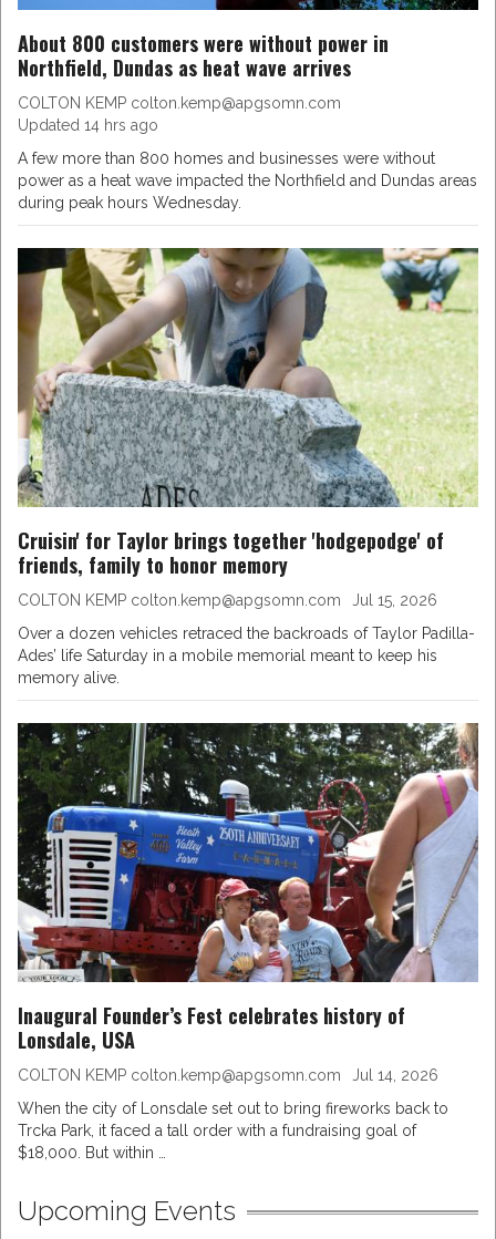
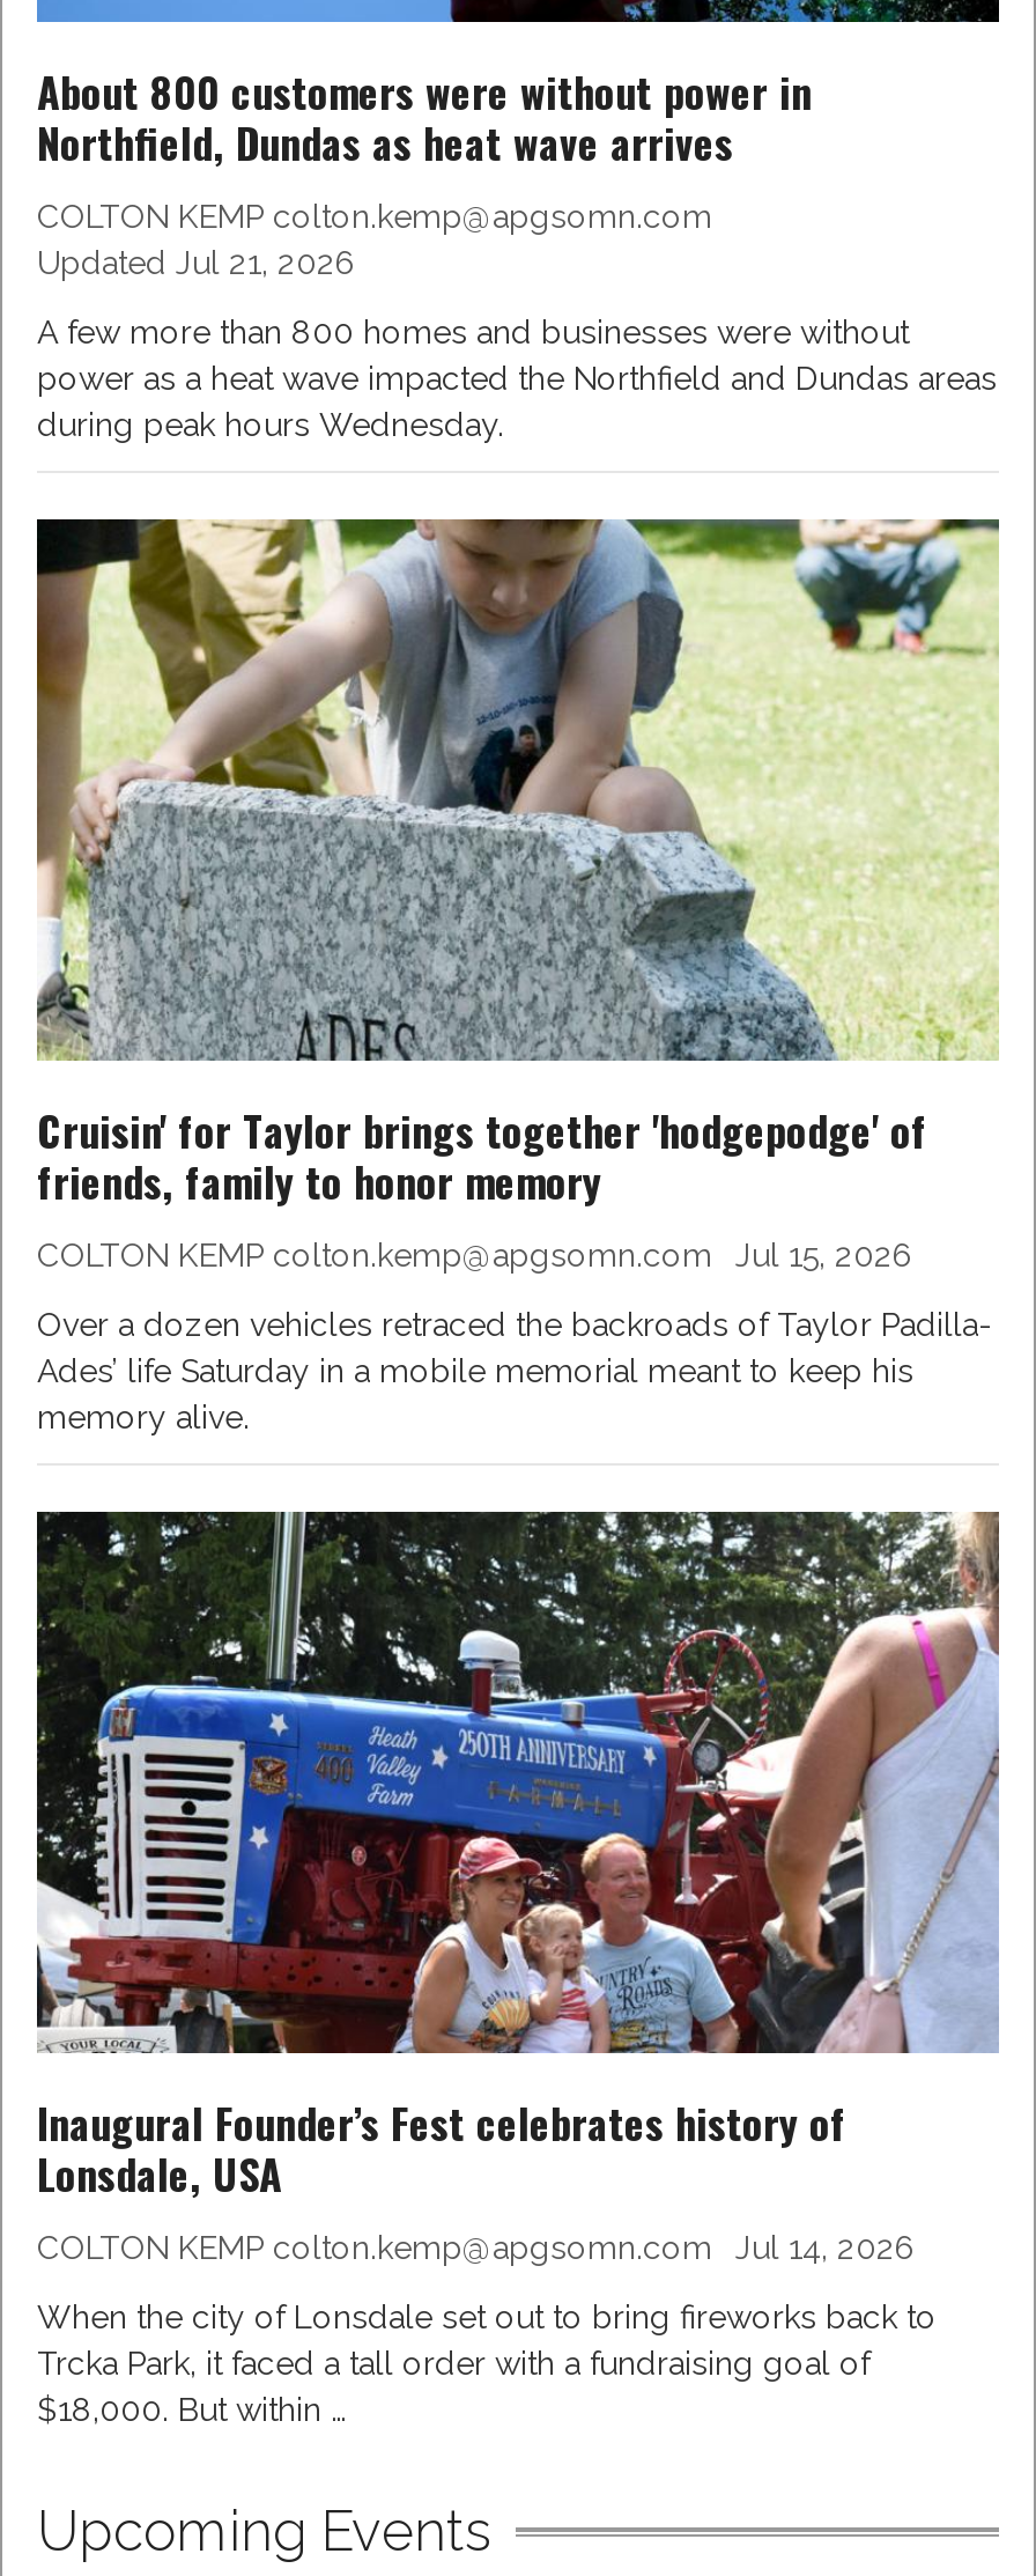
- Updated 14 hrs ago
+ Updated Jul 21, 2026
